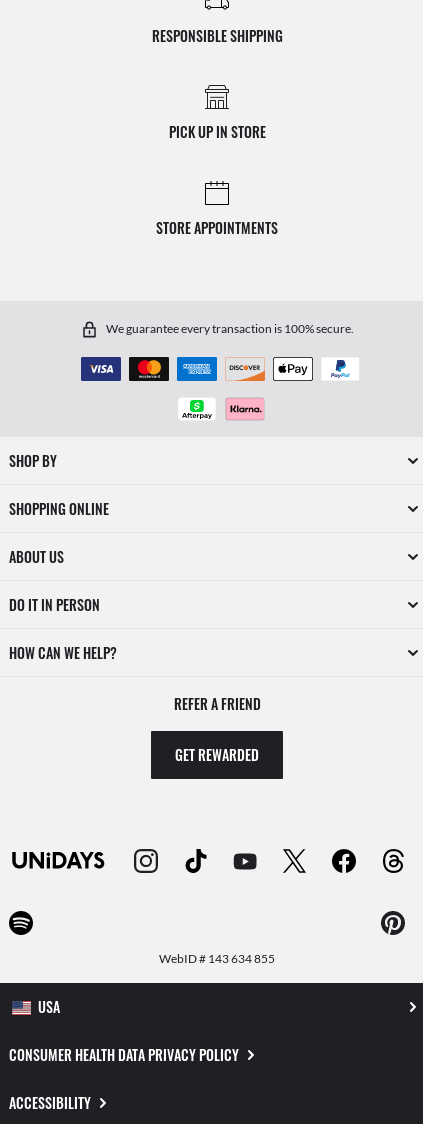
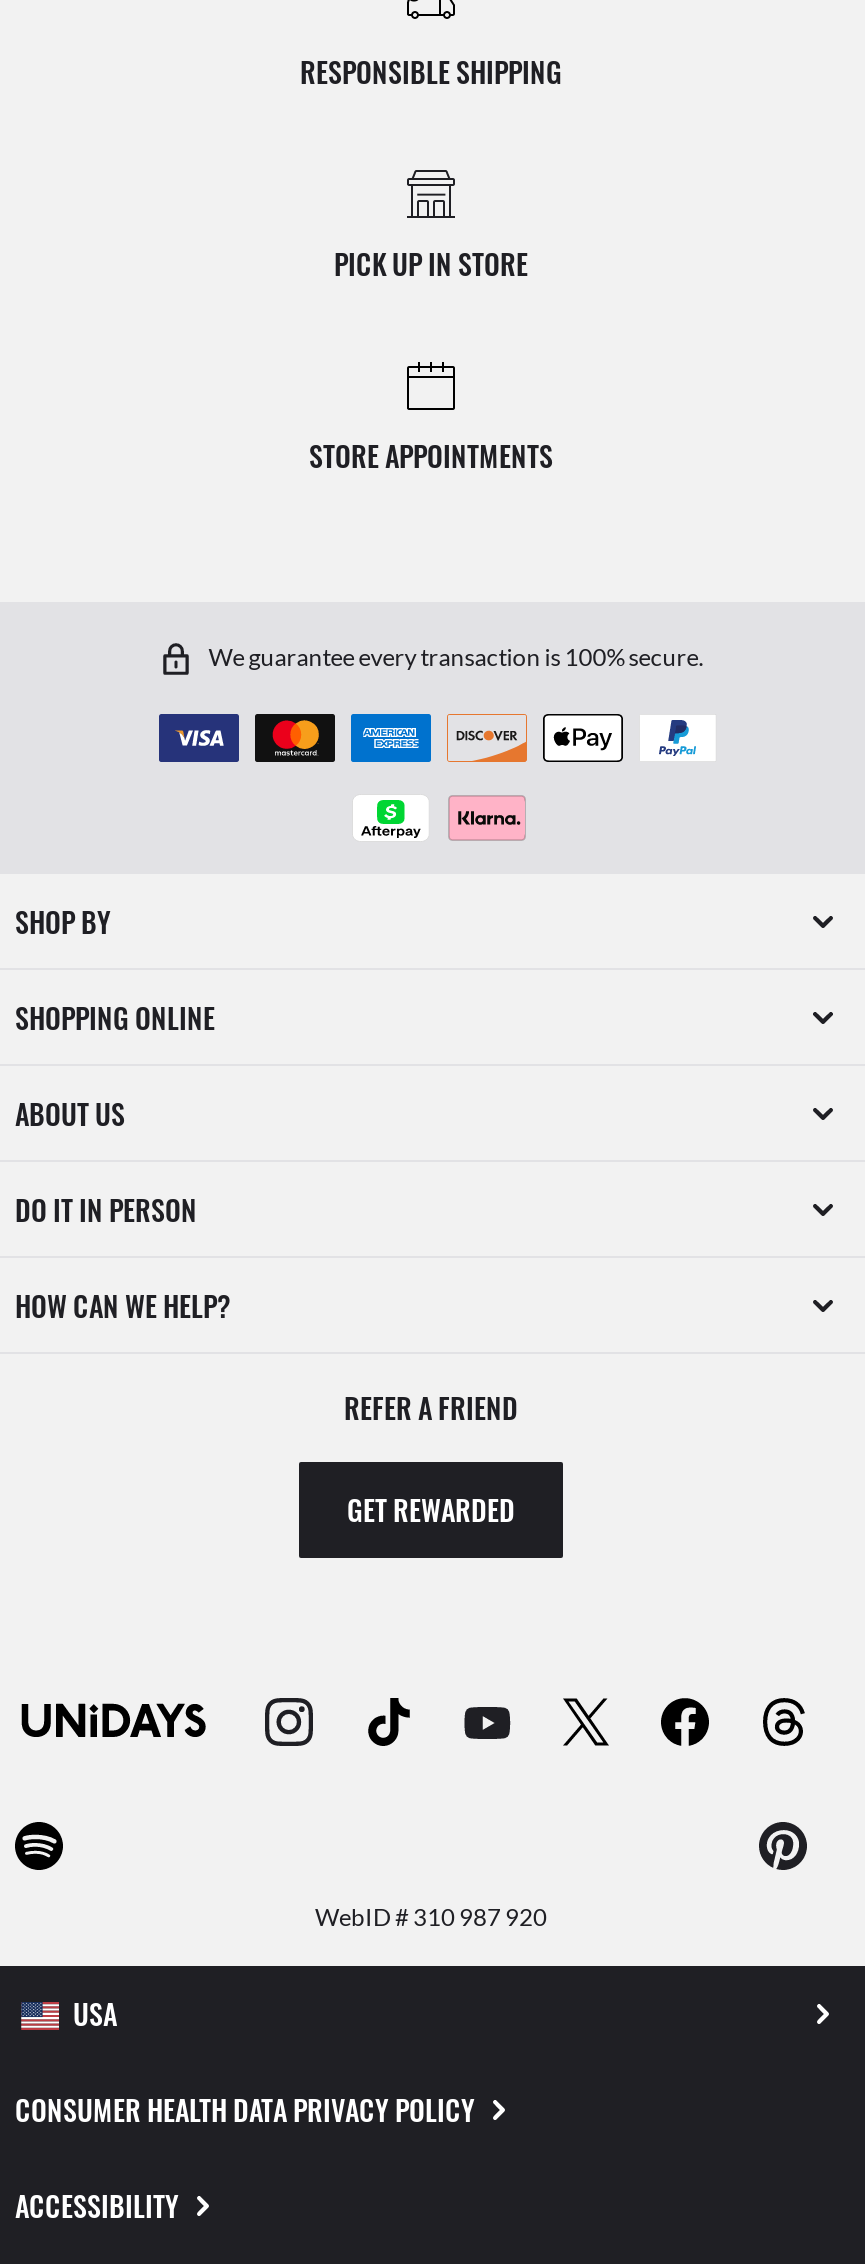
- WebID # 143 634 855
+ WebID # 310 987 920
